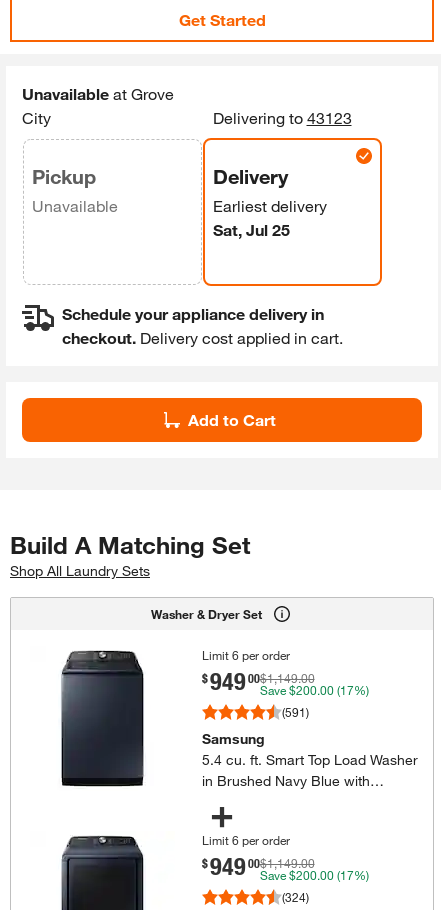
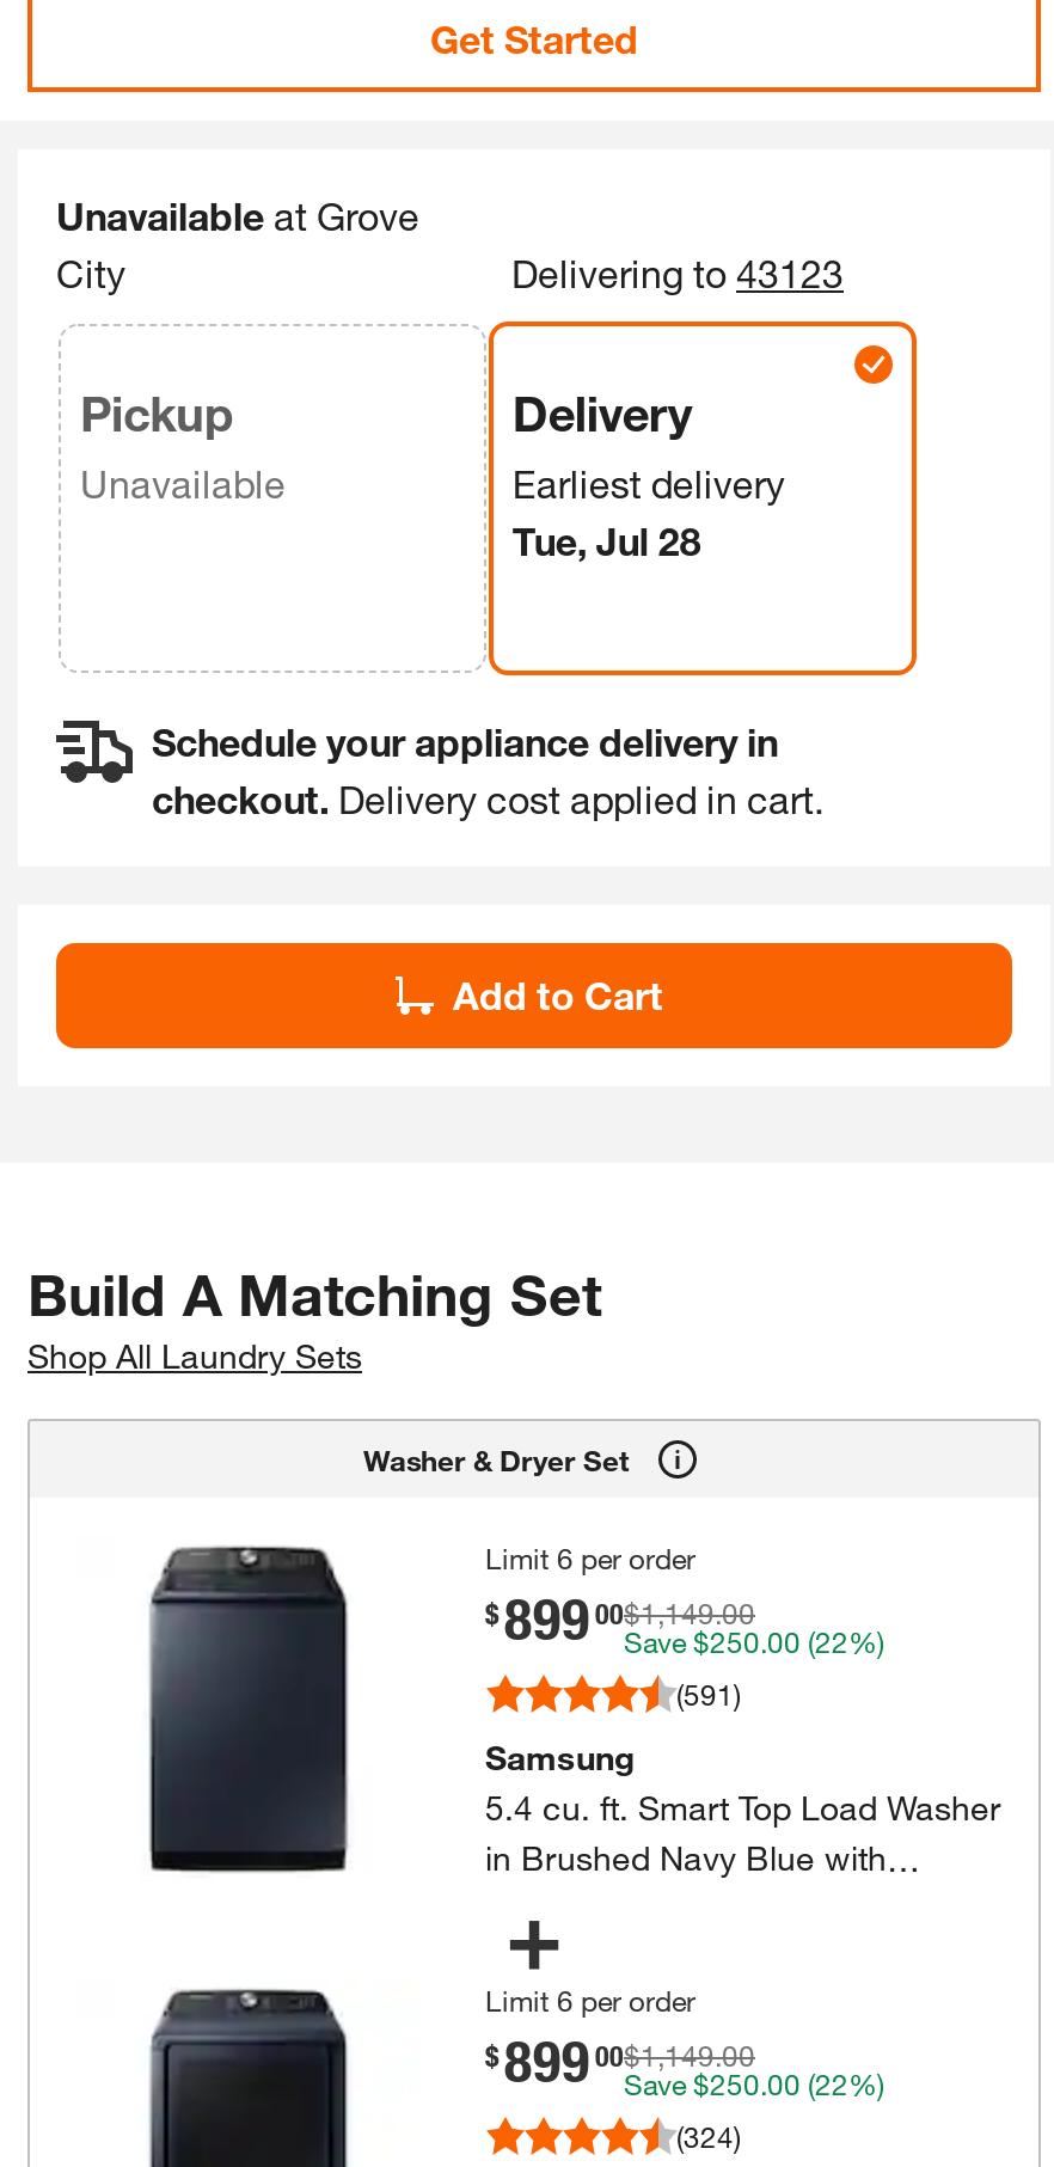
- Sat, Jul 25
+ Tue, Jul 28

- $ 949
+ $ 899

- Save $200.00 (17%)
+ Save $250.00 (22%)

- $ 949
+ $ 899

- Save $200.00 (17%)
+ Save $250.00 (22%)
